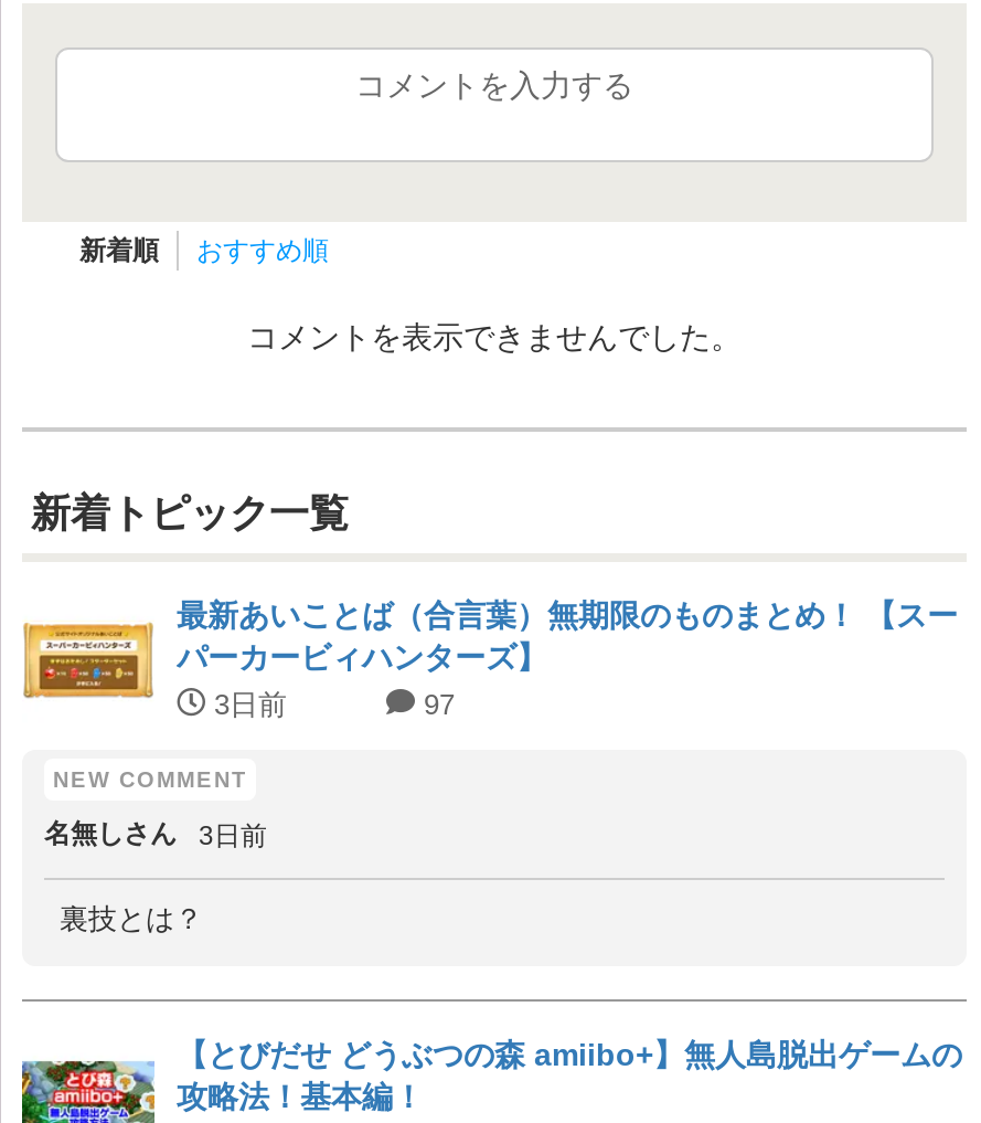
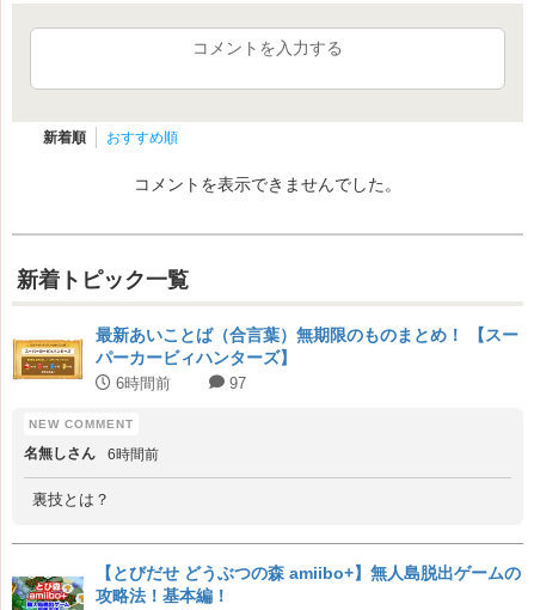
- 3日前
+ 6時間前

- 名無しさん 3日前
+ 名無しさん 6時間前
